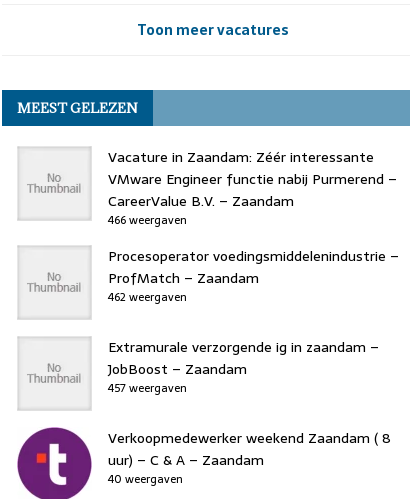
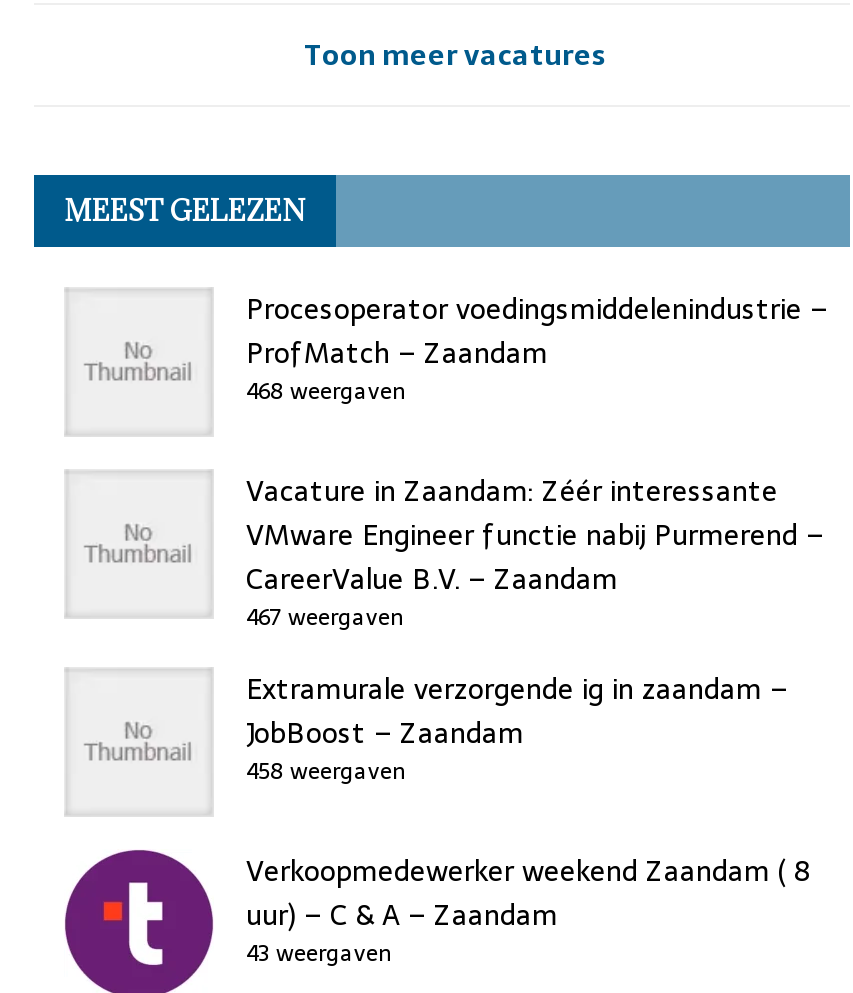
+ 468 weergaven

moved down: Vacature in Zaandam: Zéér interessante | VMware Engineer functie nabij Purmerend – | CareerValue B.V. – Zaandam

- 466 weergaven
- 462 weergaven
+ 467 weergaven

moved up: Procesoperator voedingsmiddelenindustrie – | ProfMatch – Zaandam

- 457 weergaven
+ 458 weergaven

- 40 weergaven
+ 43 weergaven
